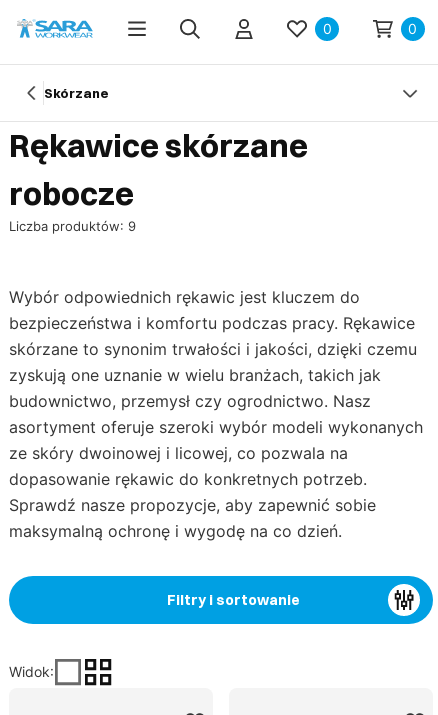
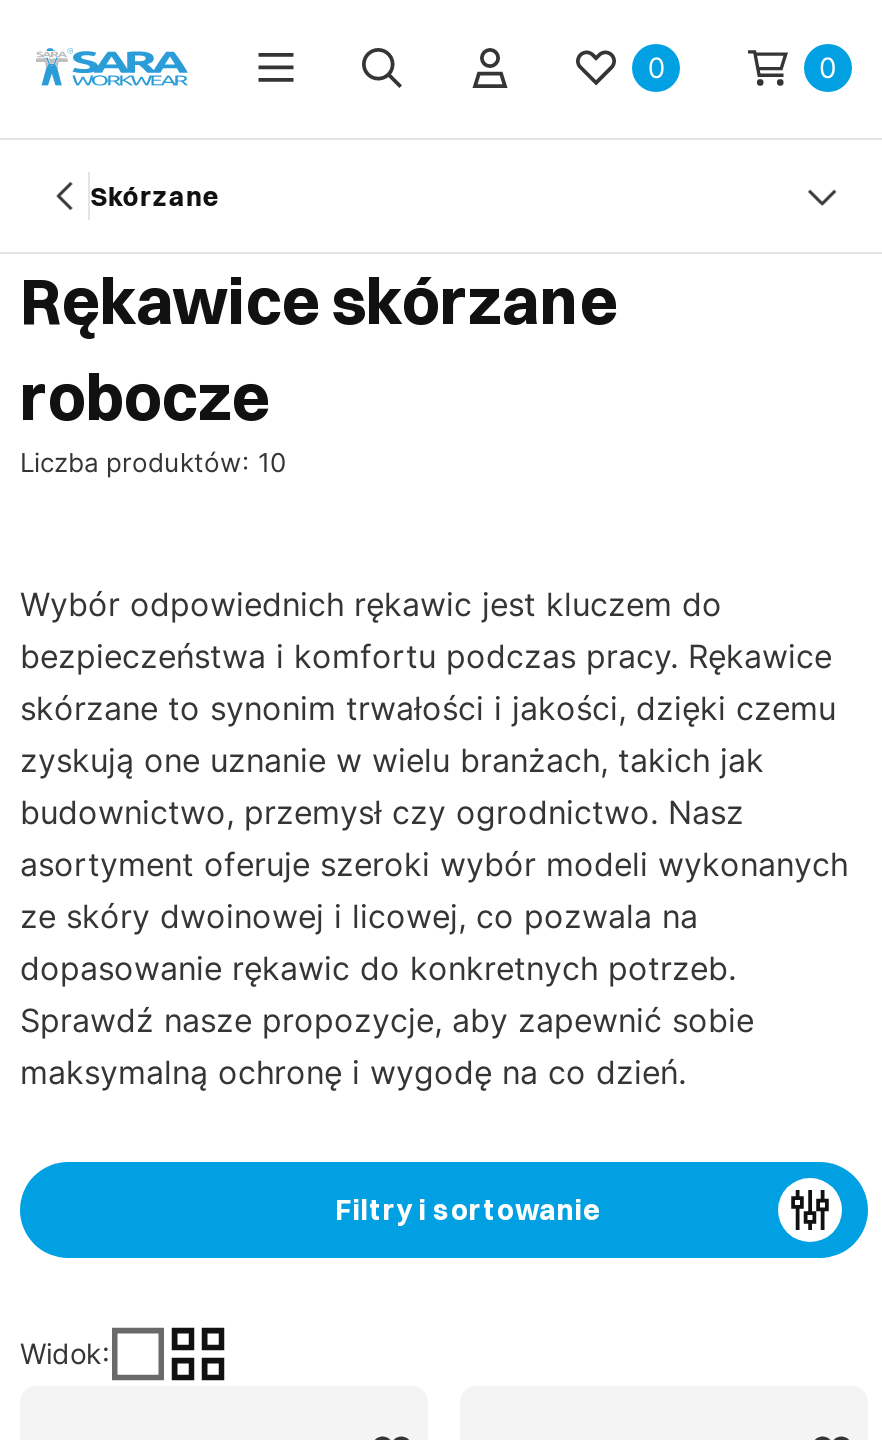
- Liczba produktów: 9
+ Liczba produktów: 10
